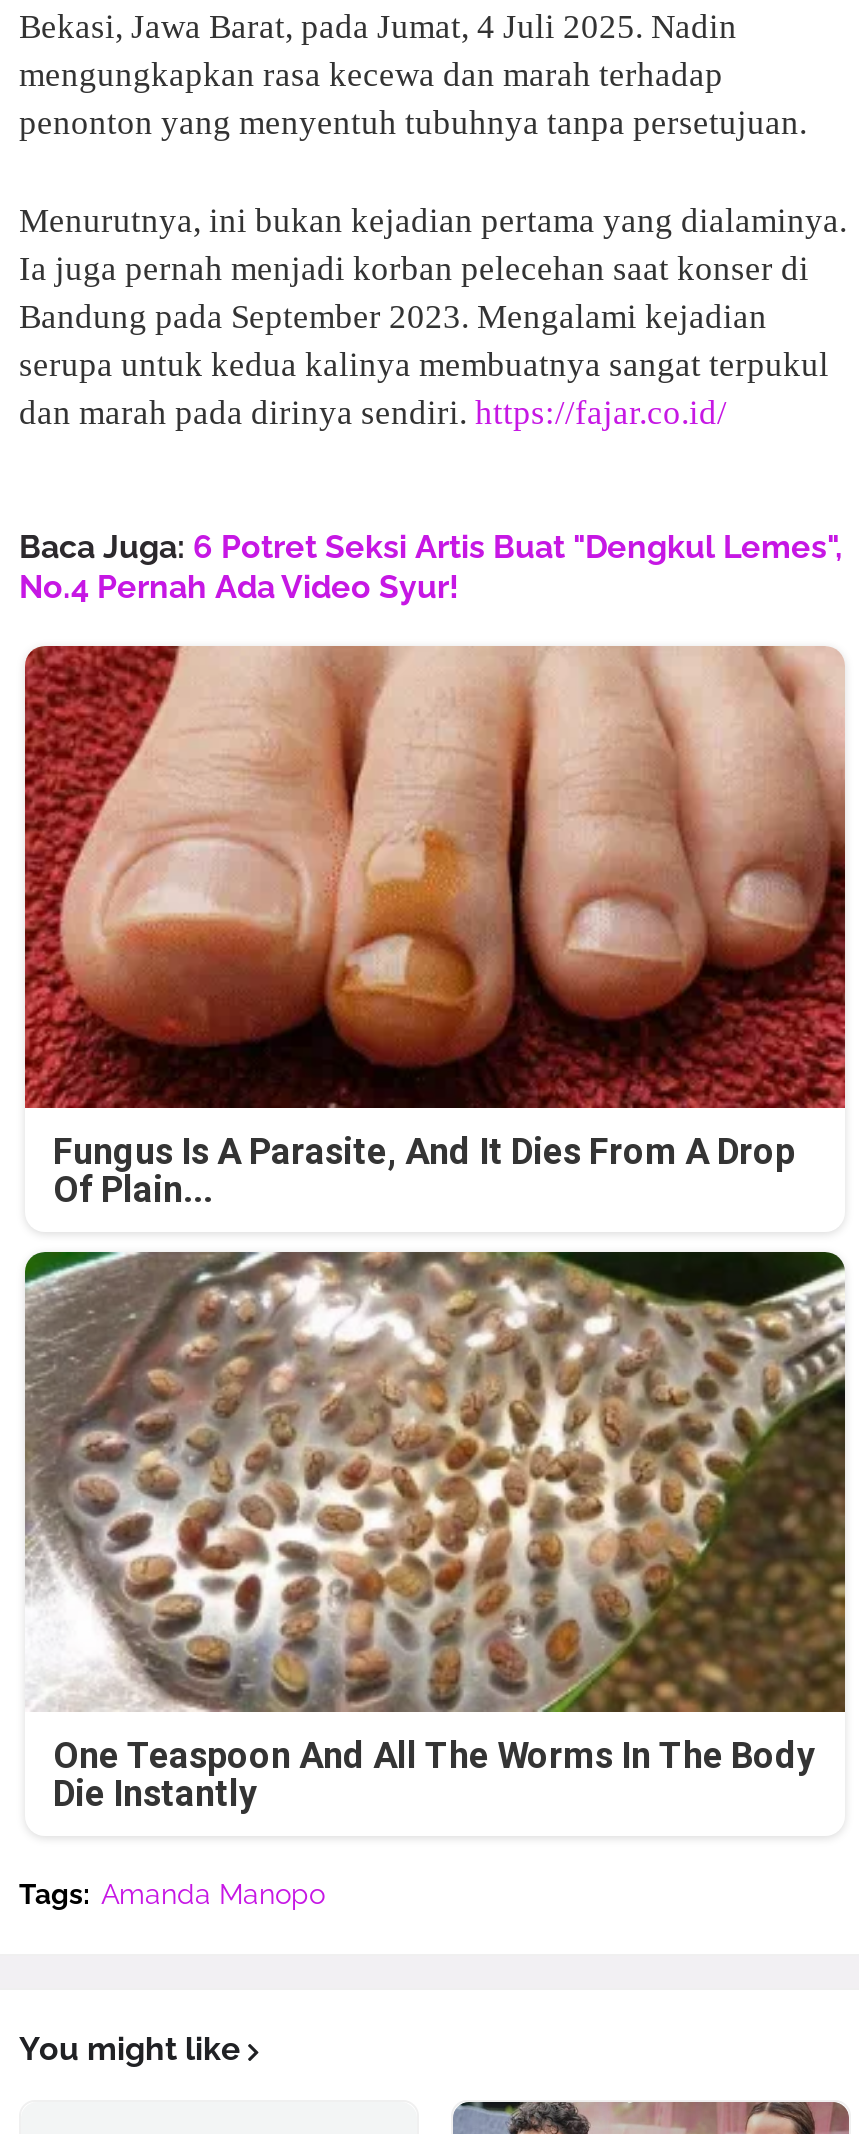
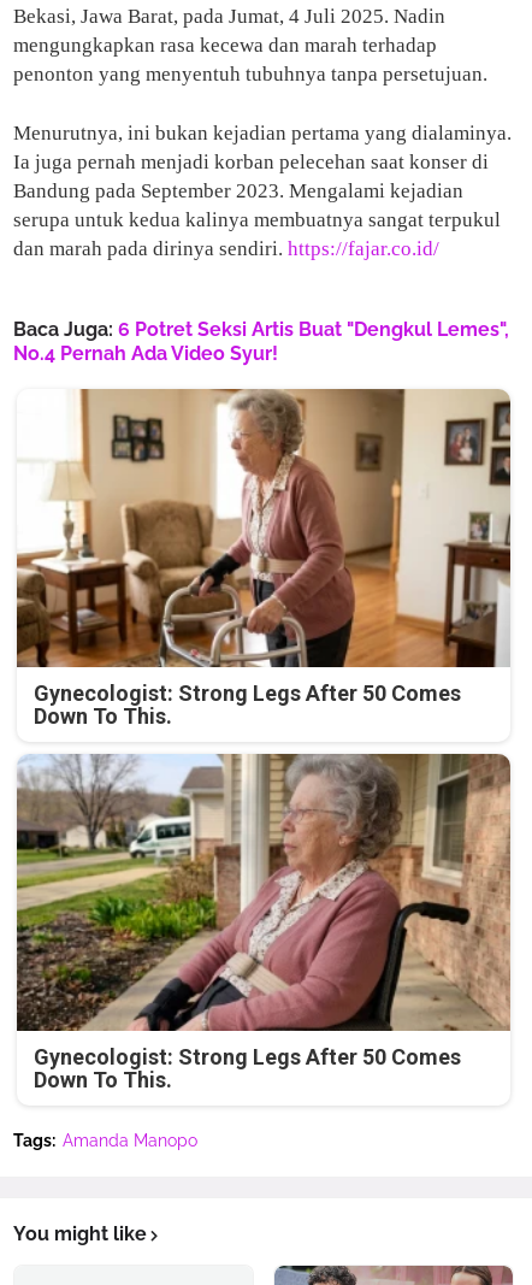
- [image]
- Fungus Is A Parasite, And It Dies From A Drop
- Of Plain...
+ [image]
+ Gynecologist: Strong Legs After 50 Comes
+ Down To This.

- [image]
- One Teaspoon And All The Worms In The Body
- Die Instantly
+ [image]
+ Gynecologist: Strong Legs After 50 Comes
+ Down To This.
